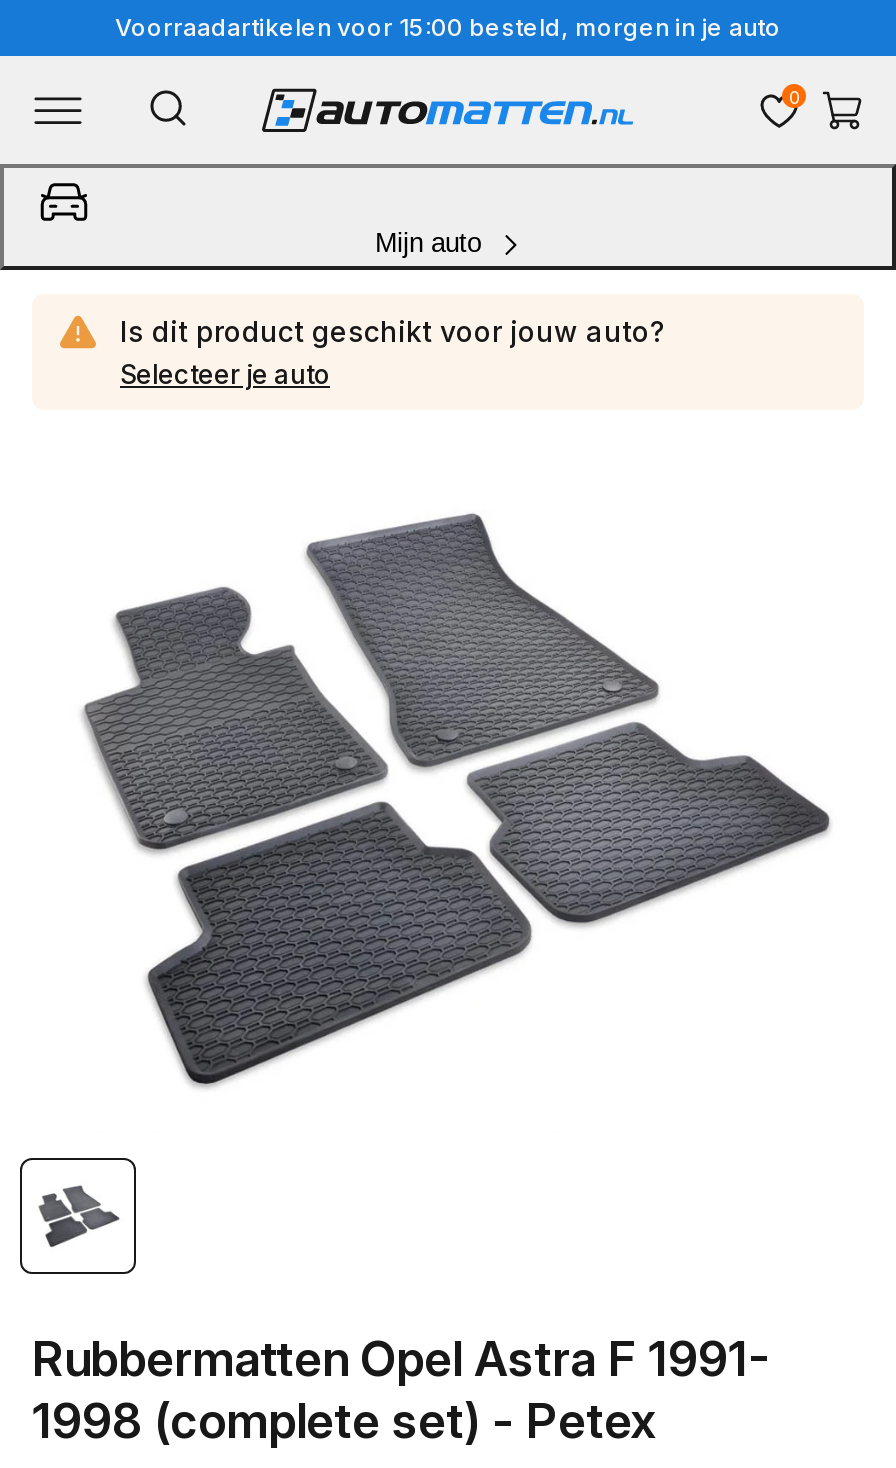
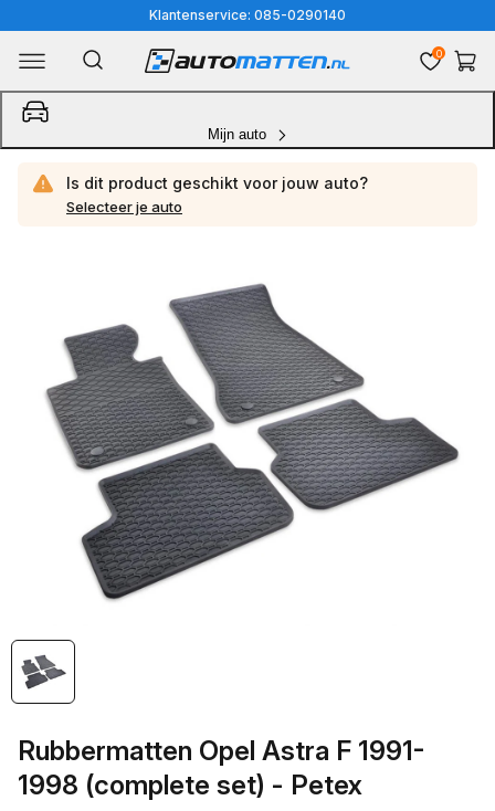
- Voorraadartikelen voor 15:00 besteld, morgen in je auto
+ Klantenservice: 085-0290140
